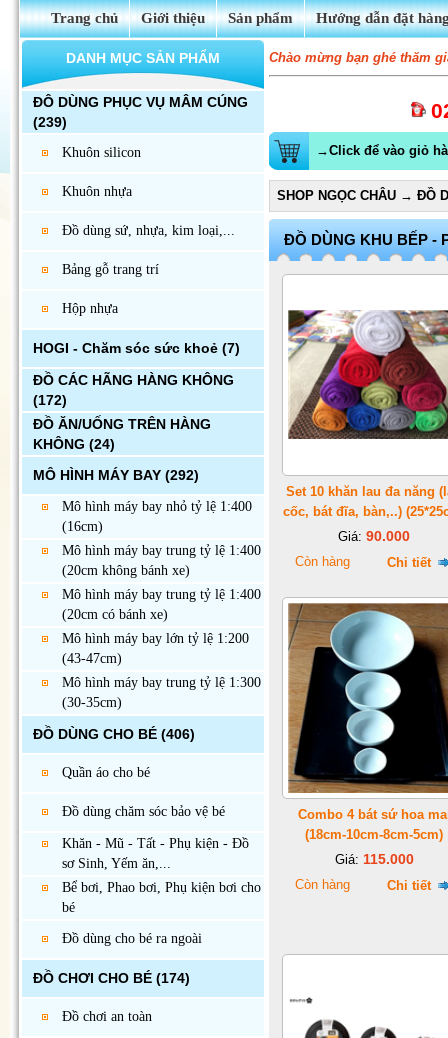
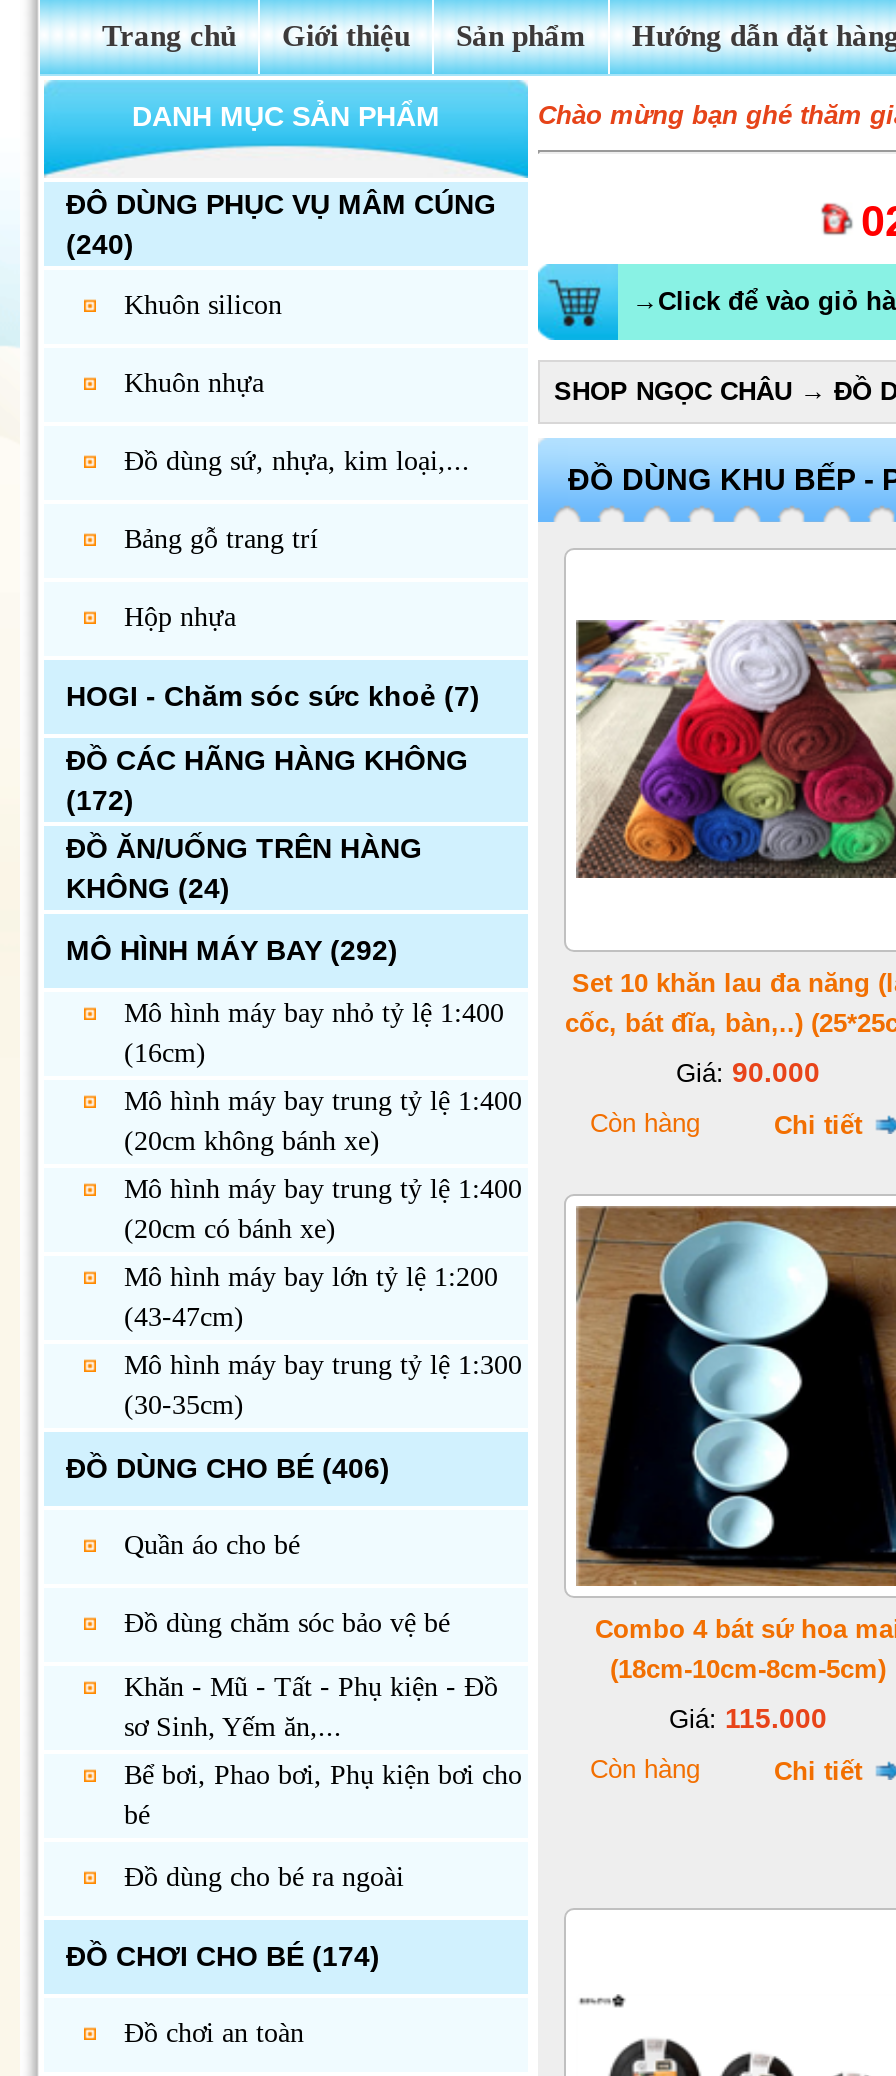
- (239)
+ (240)
